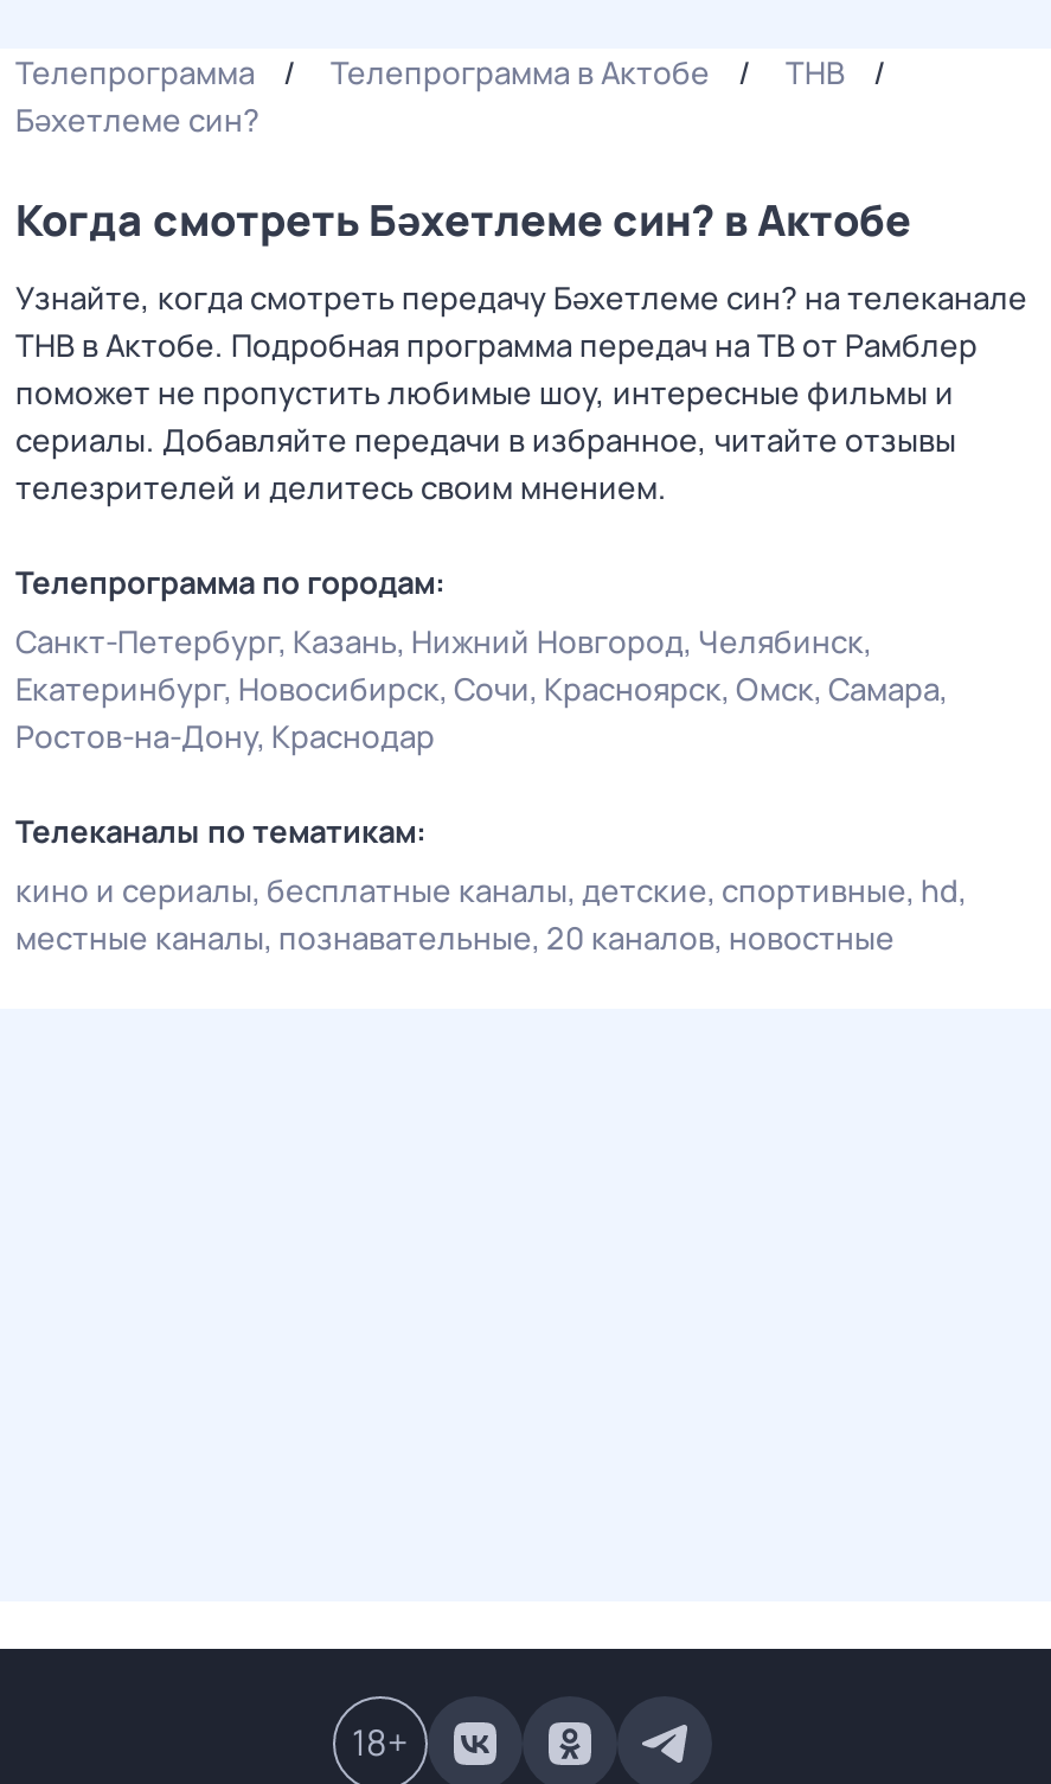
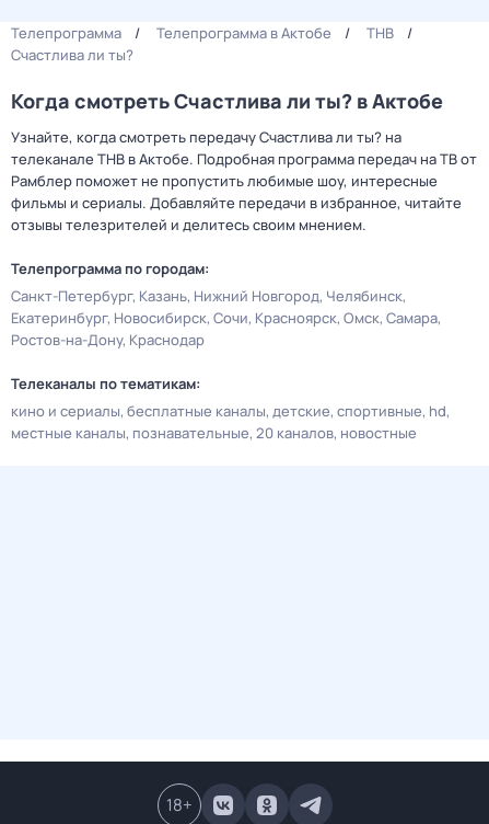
- Бәхетлеме син?
+ Счастлива ли ты?

- Когда смотреть Бәхетлеме син? в Актобе
+ Когда смотреть Счастлива ли ты? в Актобе

- Узнайте, когда смотреть передачу Бәхетлеме син? на телеканале
- ТНВ в Актобе. Подробная программа передач на ТВ от Рамблер
- поможет не пропустить любимые шоу, интересные фильмы и
- сериалы. Добавляйте передачи в избранное, читайте отзывы
- телезрителей и делитесь своим мнением.
+ Узнайте, когда смотреть передачу Счастлива ли ты? на
+ телеканале ТНВ в Актобе. Подробная программа передач на ТВ от
+ Рамблер поможет не пропустить любимые шоу, интересные
+ фильмы и сериалы. Добавляйте передачи в избранное, читайте
+ отзывы телезрителей и делитесь своим мнением.
